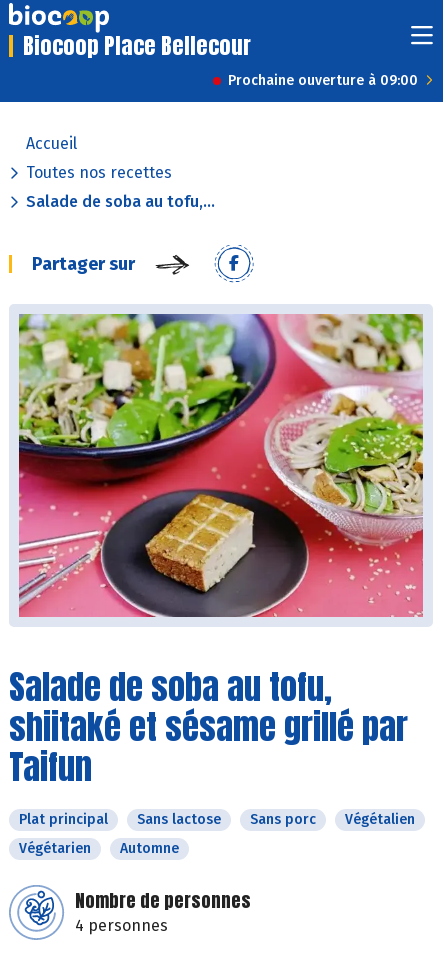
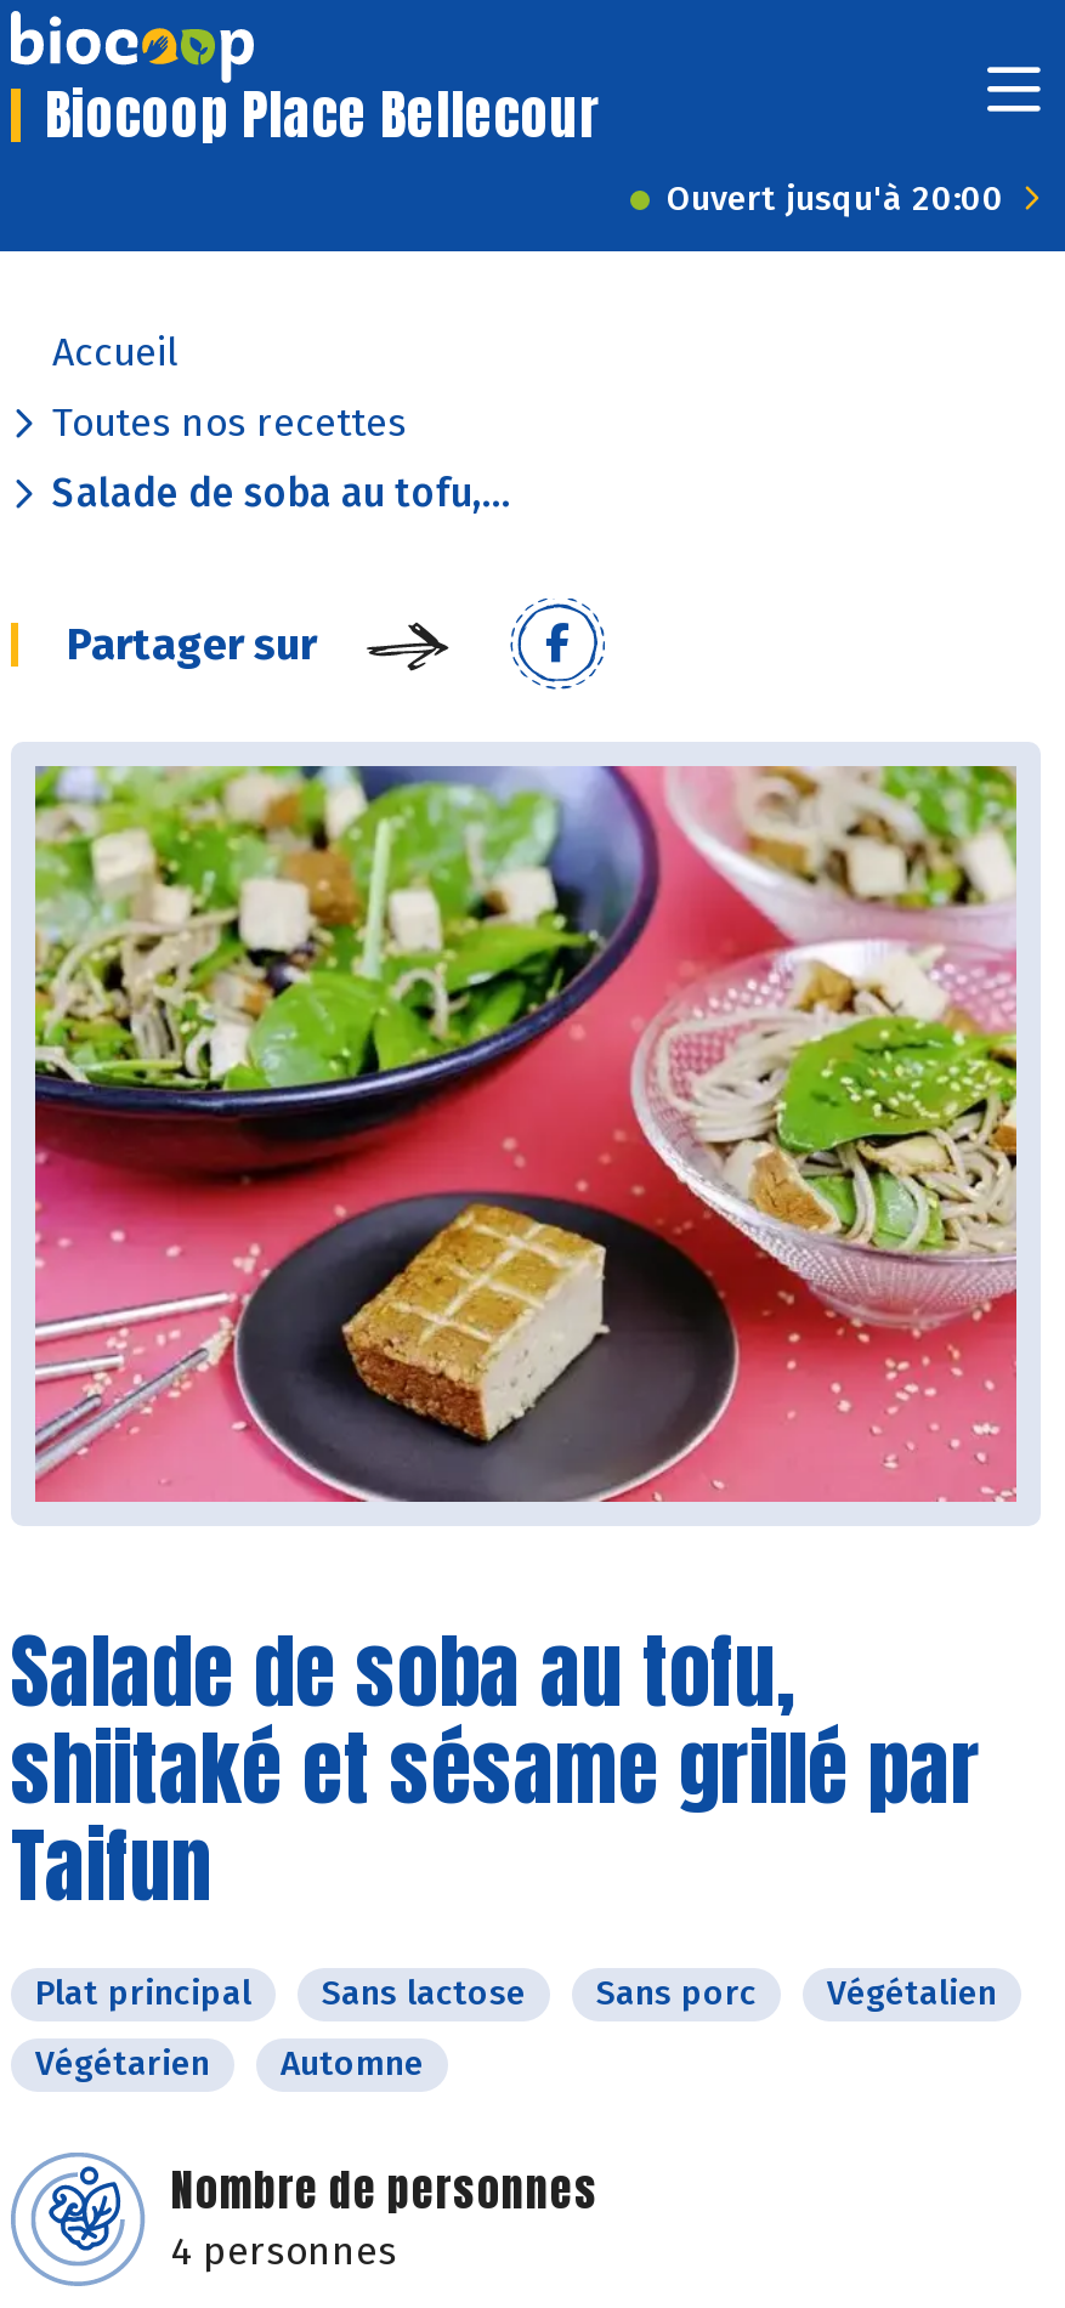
- Prochaine ouverture à 09:00
+ Ouvert jusqu'à 20:00
